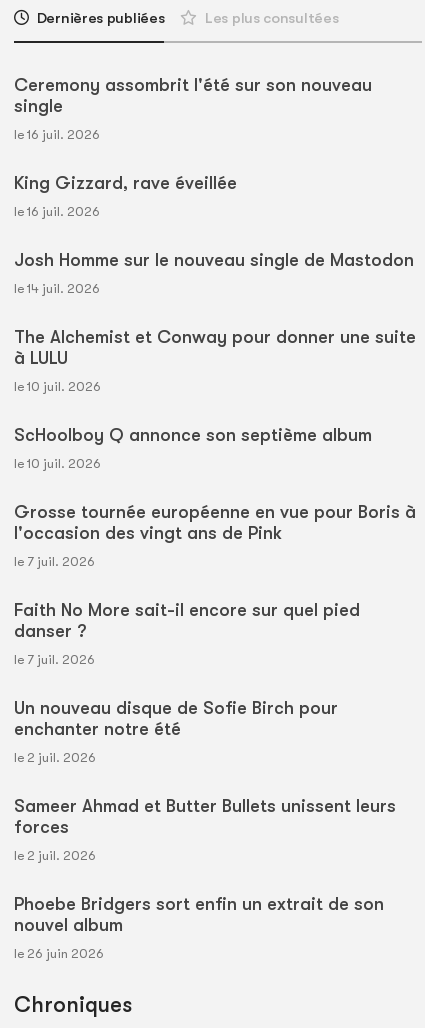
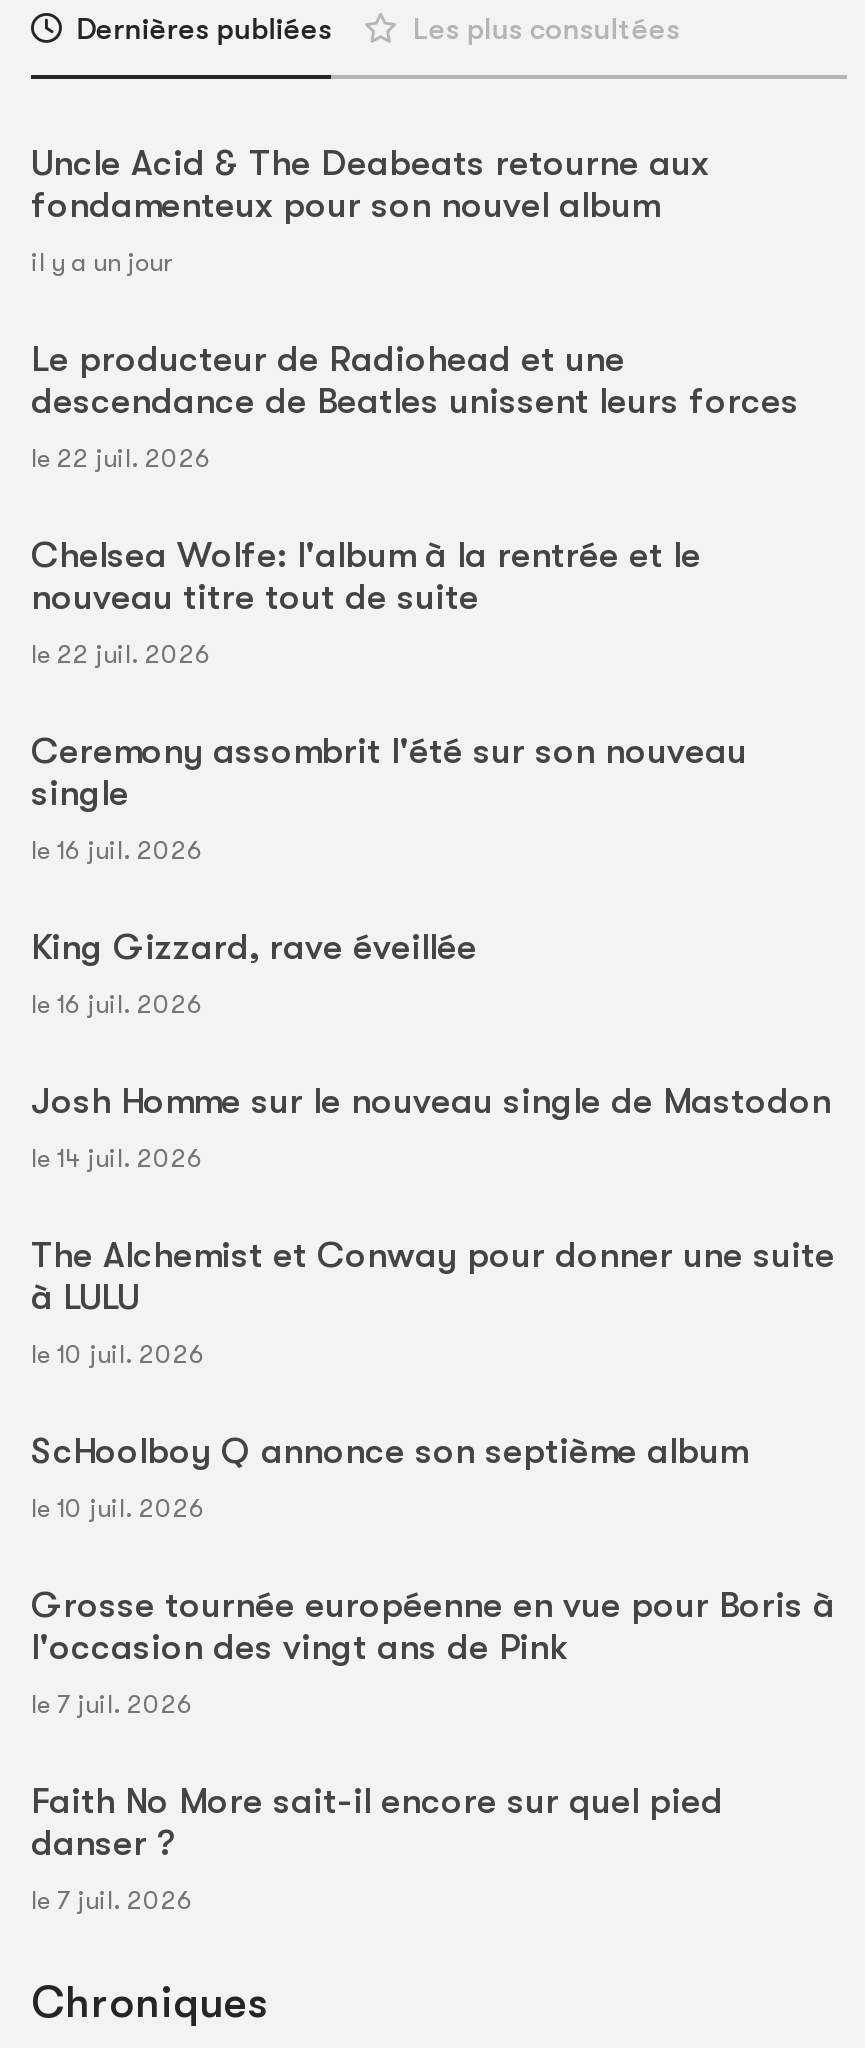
+ Uncle Acid & The Deabeats retourne aux
+ fondamenteux pour son nouvel album
+ il y a un jour
+ Le producteur de Radiohead et une
+ descendance de Beatles unissent leurs forces
+ le 22 juil. 2026
+ Chelsea Wolfe: l'album à la rentrée et le
+ nouveau titre tout de suite
+ le 22 juil. 2026

moved down: Ceremony assombrit l'été sur son nouveau | single | le 16 juil. 2026 | ... | danser ? | le 7 juil. 2026

- Un nouveau disque de Sofie Birch pour
- enchanter notre été
- le 2 juil. 2026
- Sameer Ahmad et Butter Bullets unissent leurs
- forces
- le 2 juil. 2026
- Phoebe Bridgers sort enfin un extrait de son
- nouvel album
- le 26 juin 2026
